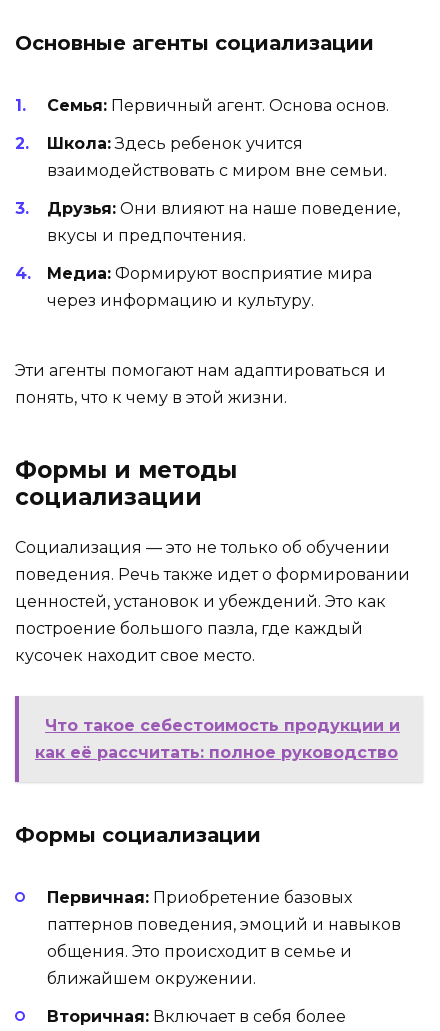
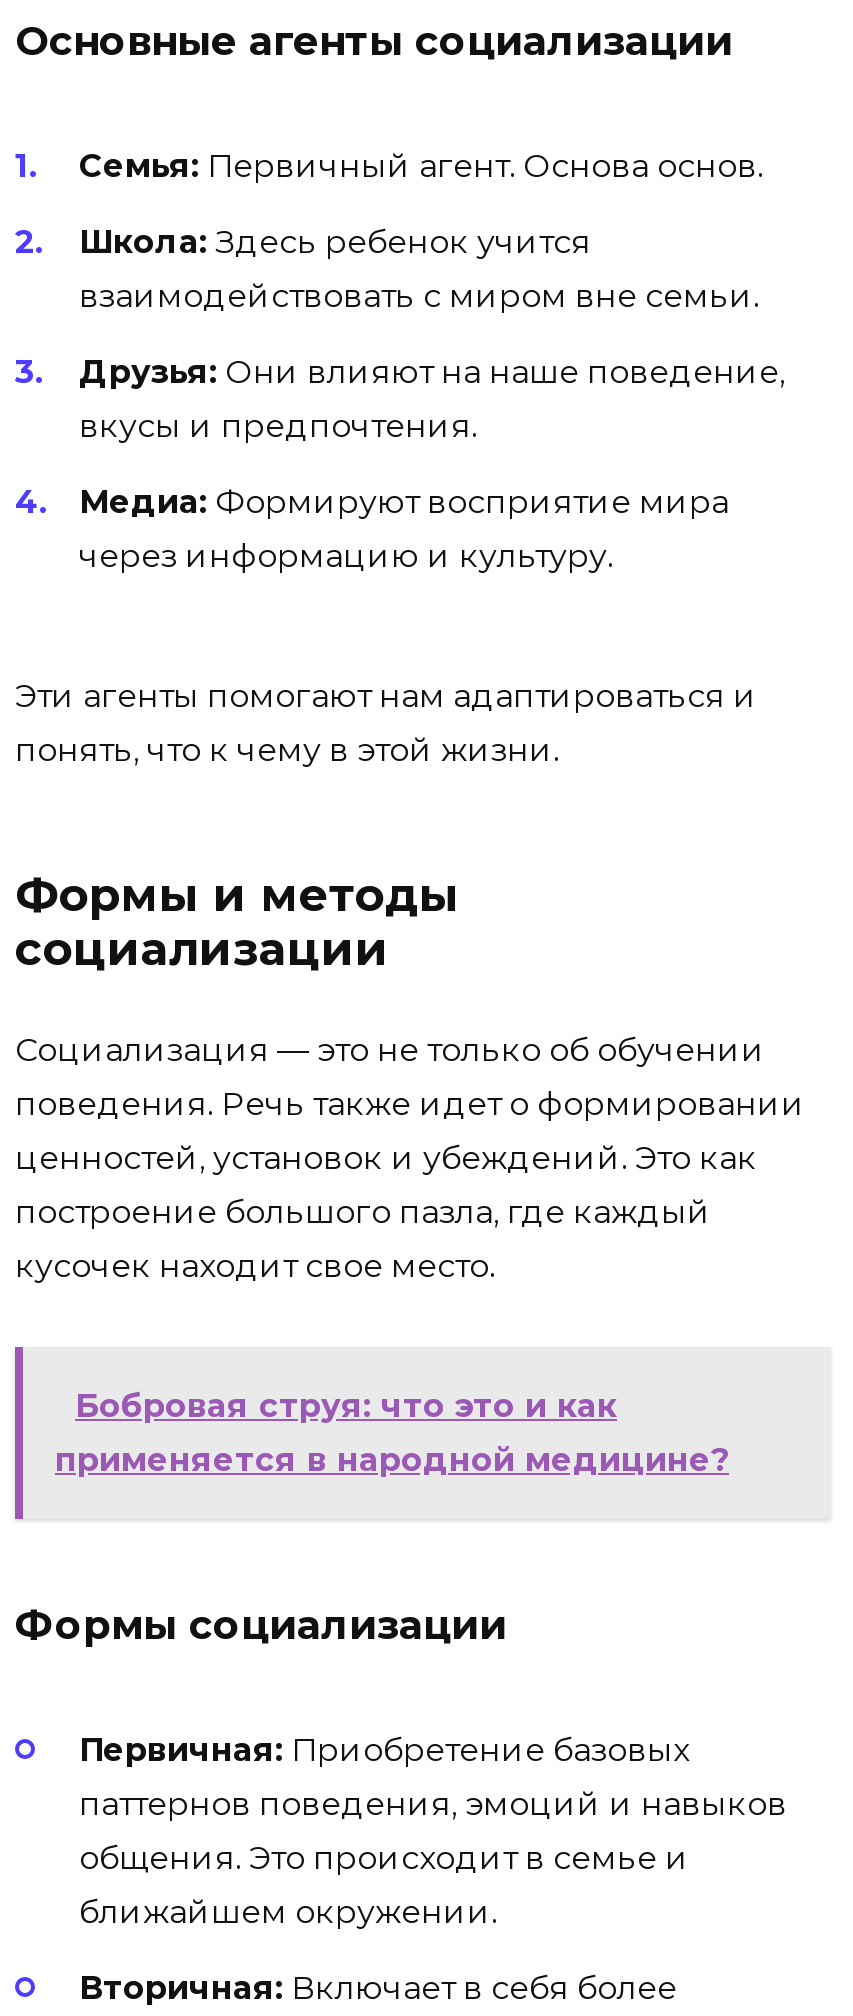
- Что такое себестоимость продукции и
- как её рассчитать: полное руководство
+ Бобровая струя: что это и как
+ применяется в народной медицине?
